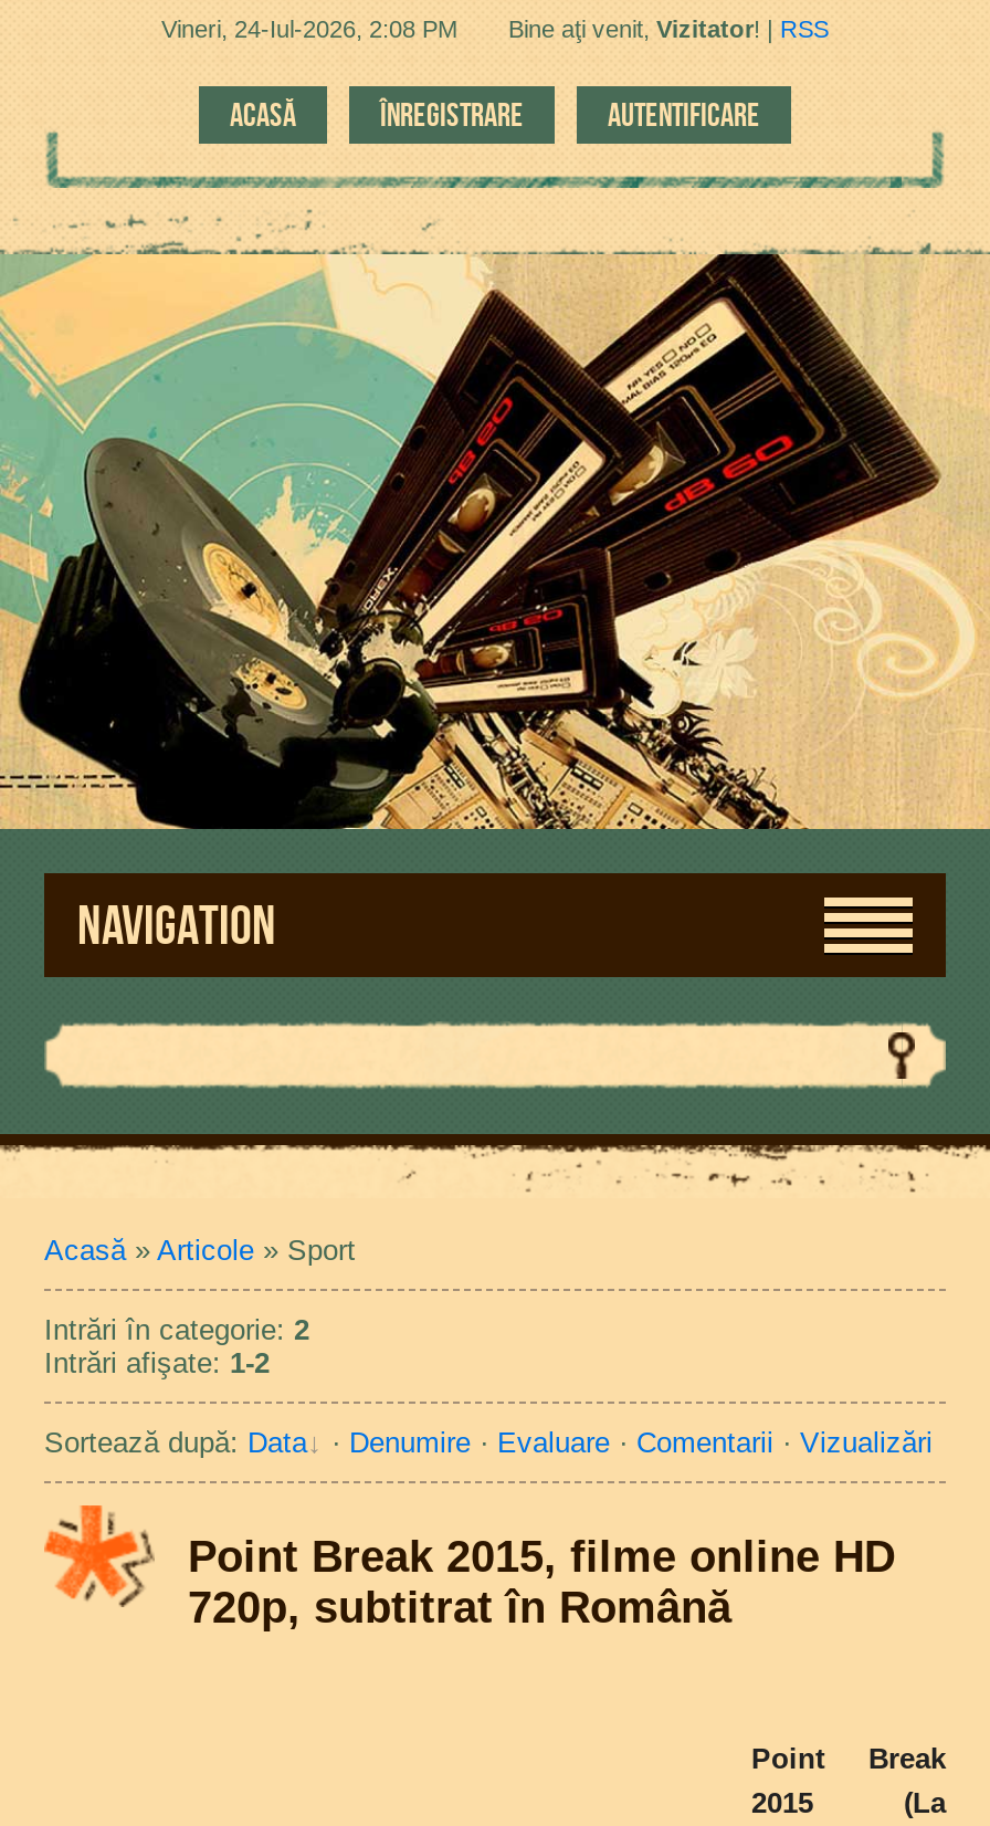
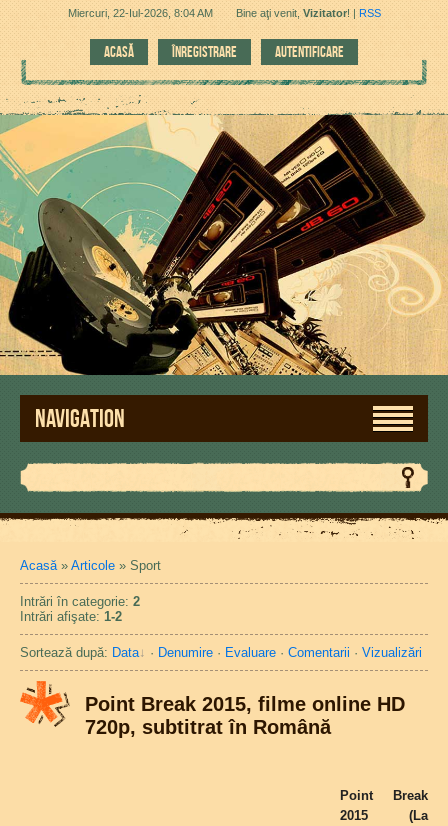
- Vineri, 24-Iul-2026, 2:08 PM
+ Miercuri, 22-Iul-2026, 8:04 AM
